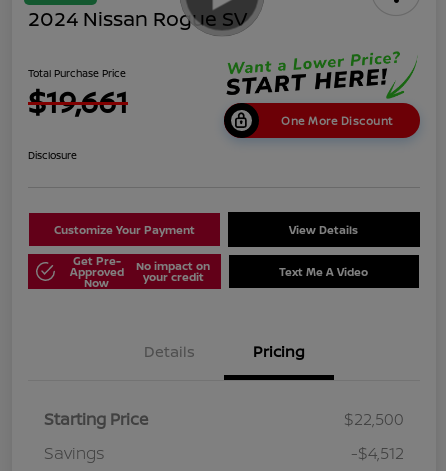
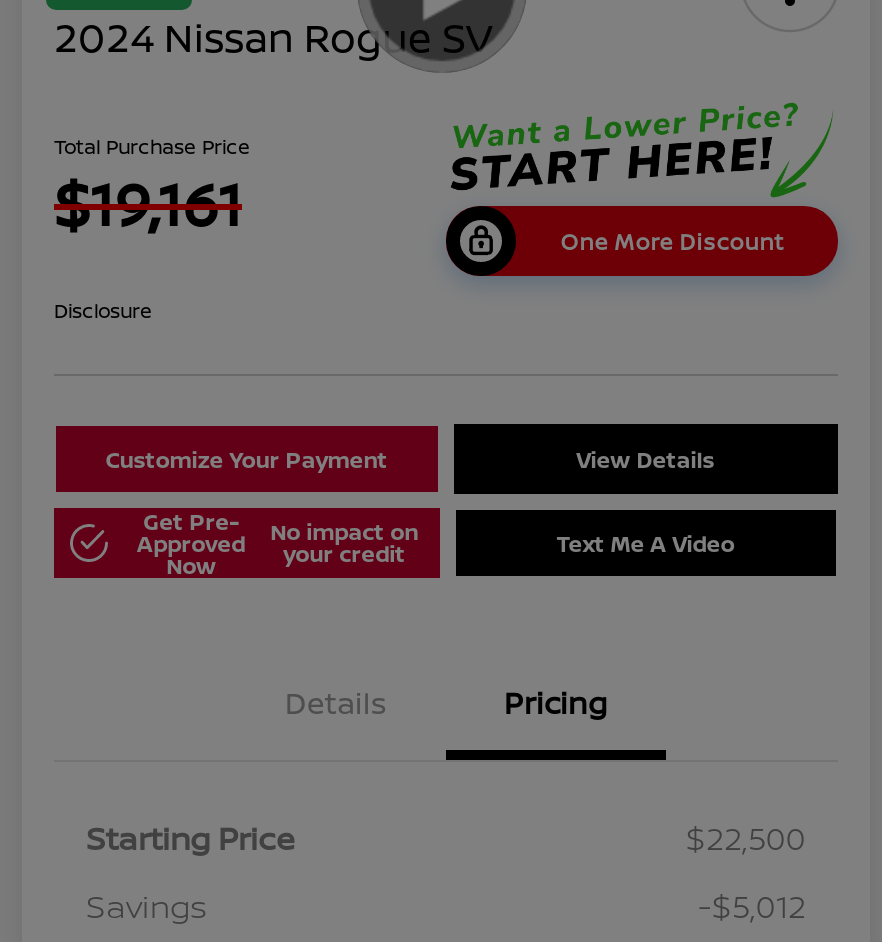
- $19,661
+ $19,161

- -$4,512
+ -$5,012
